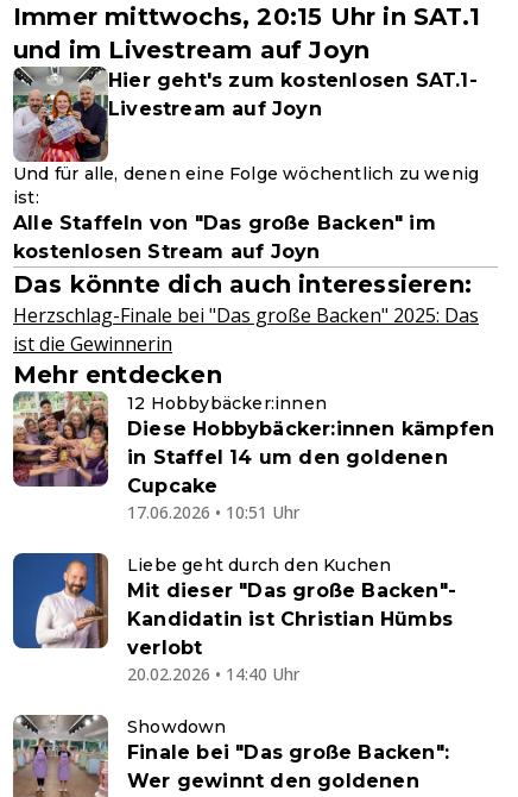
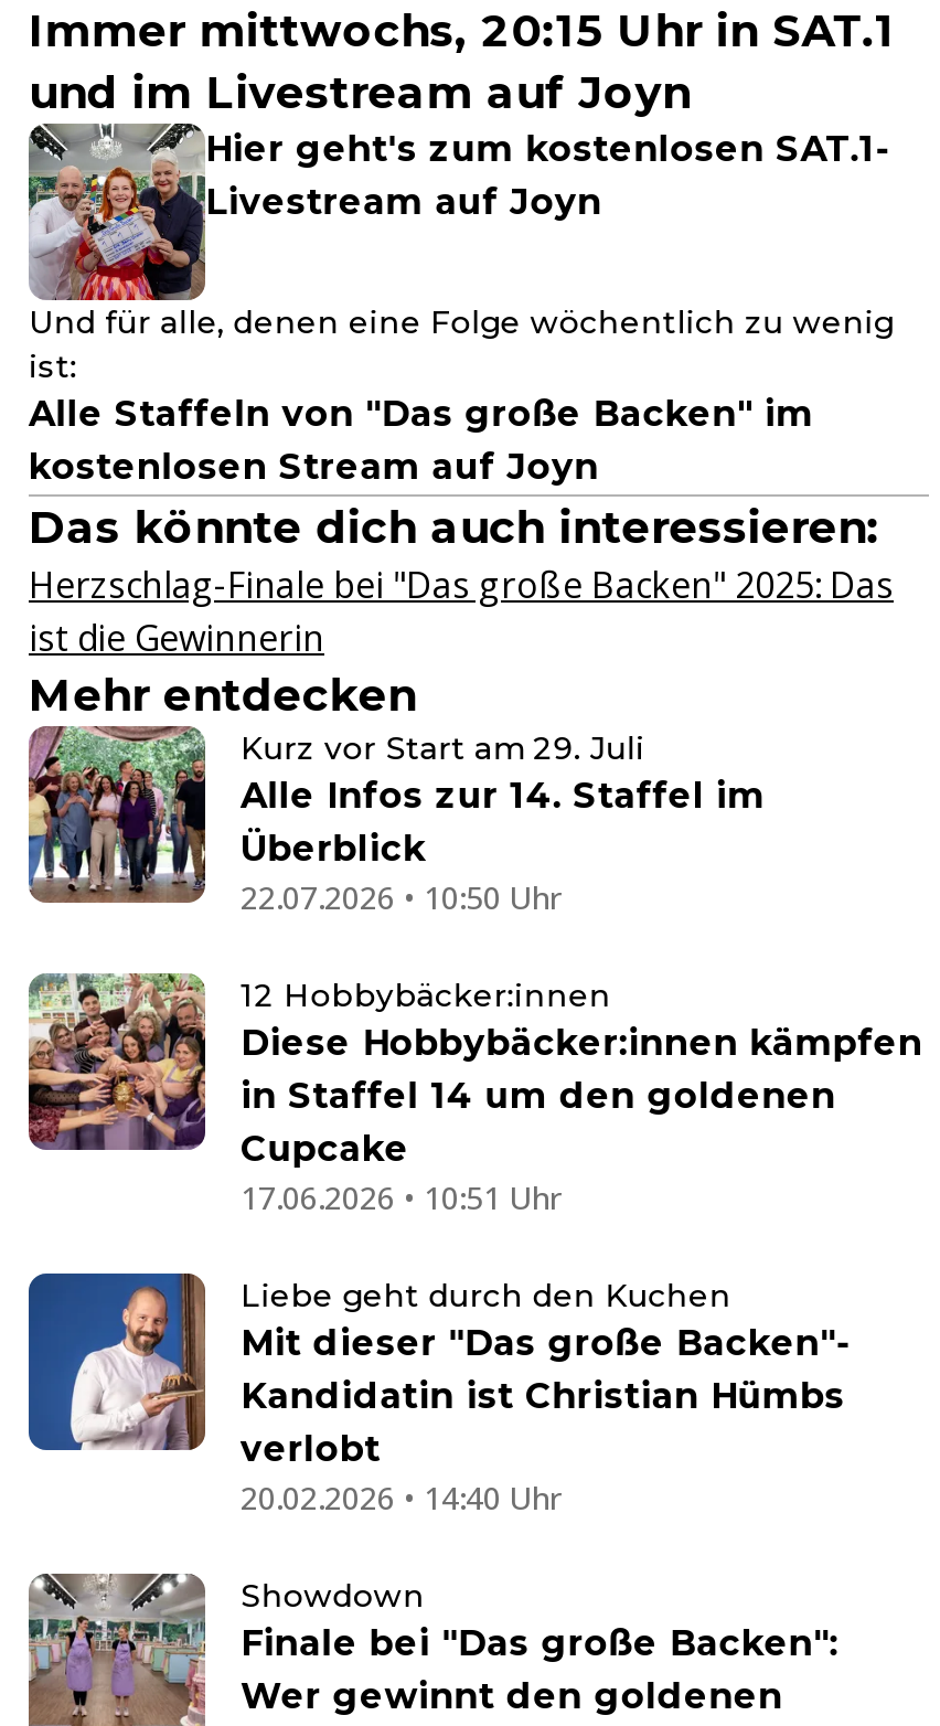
+ [image]
+ Kurz vor Start am 29. Juli
+ Alle Infos zur 14. Staffel im
+ Überblick
+ 22.07.2026 • 10:50 Uhr
